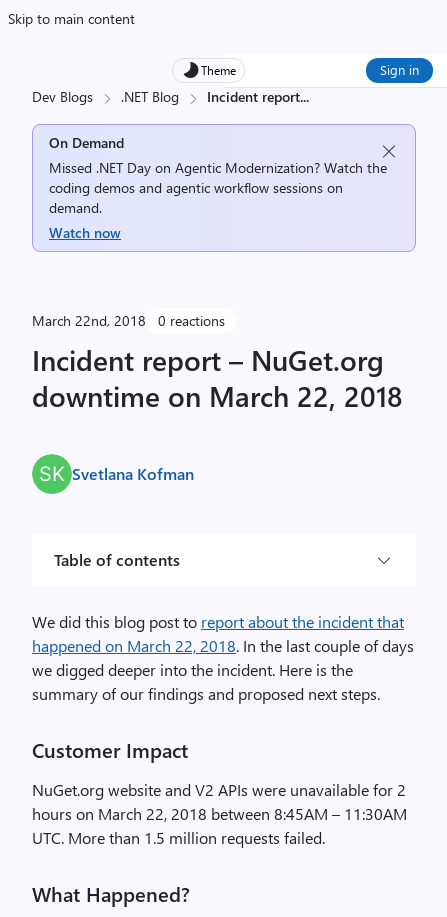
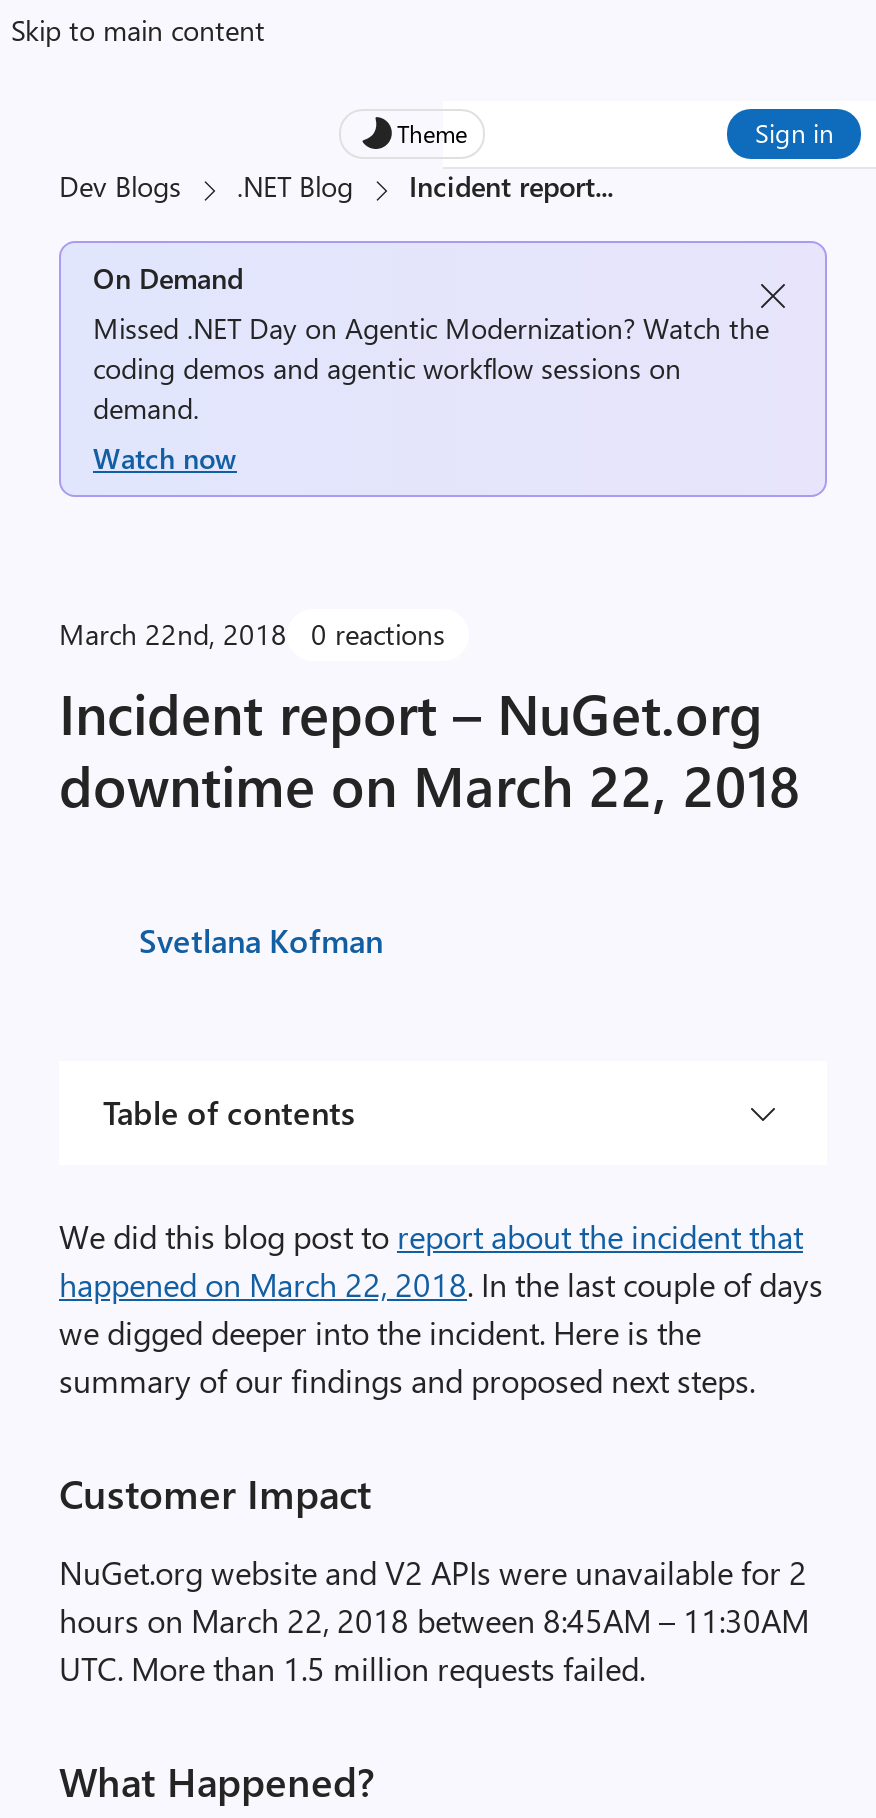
- [image]
